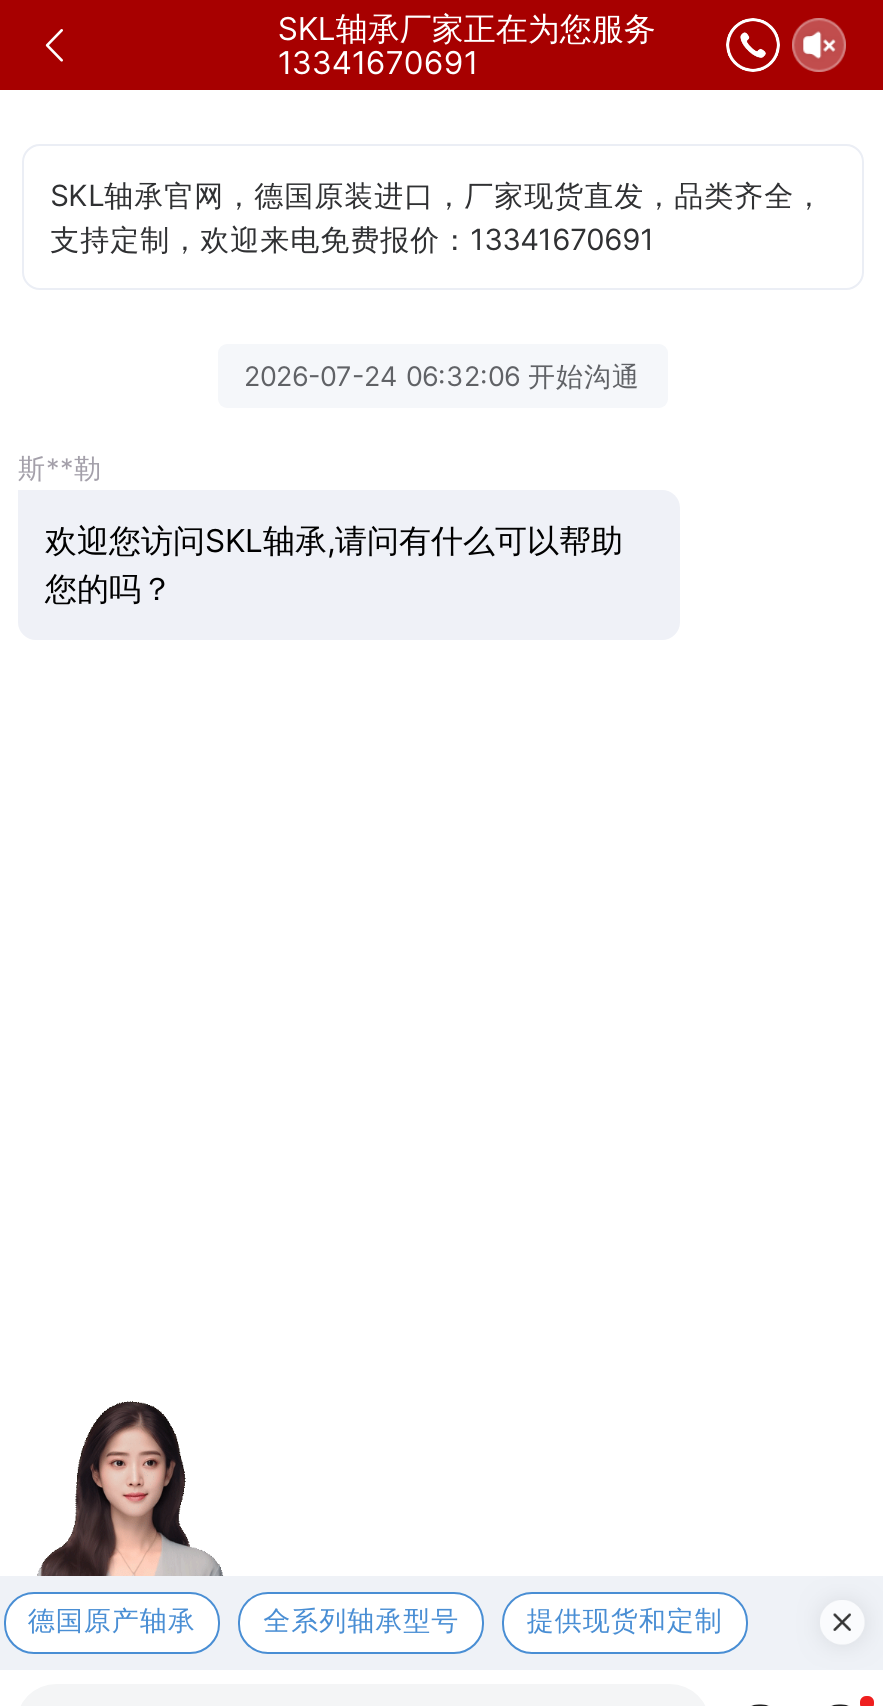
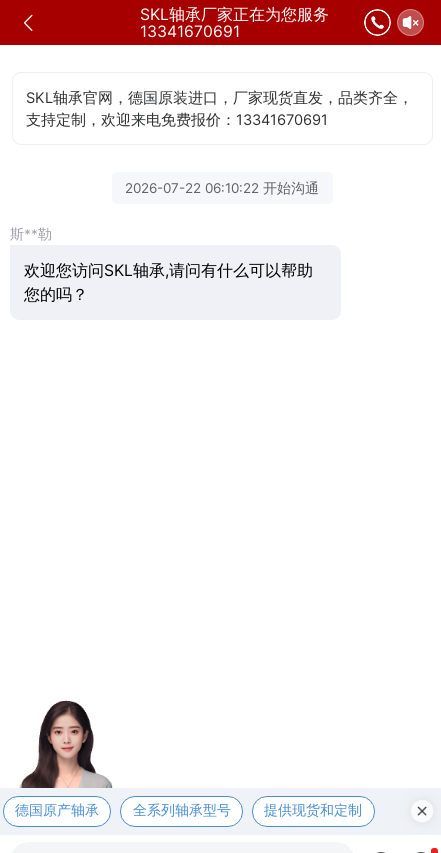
- 2026-07-24 06:32:06 开始沟通
+ 2026-07-22 06:10:22 开始沟通
